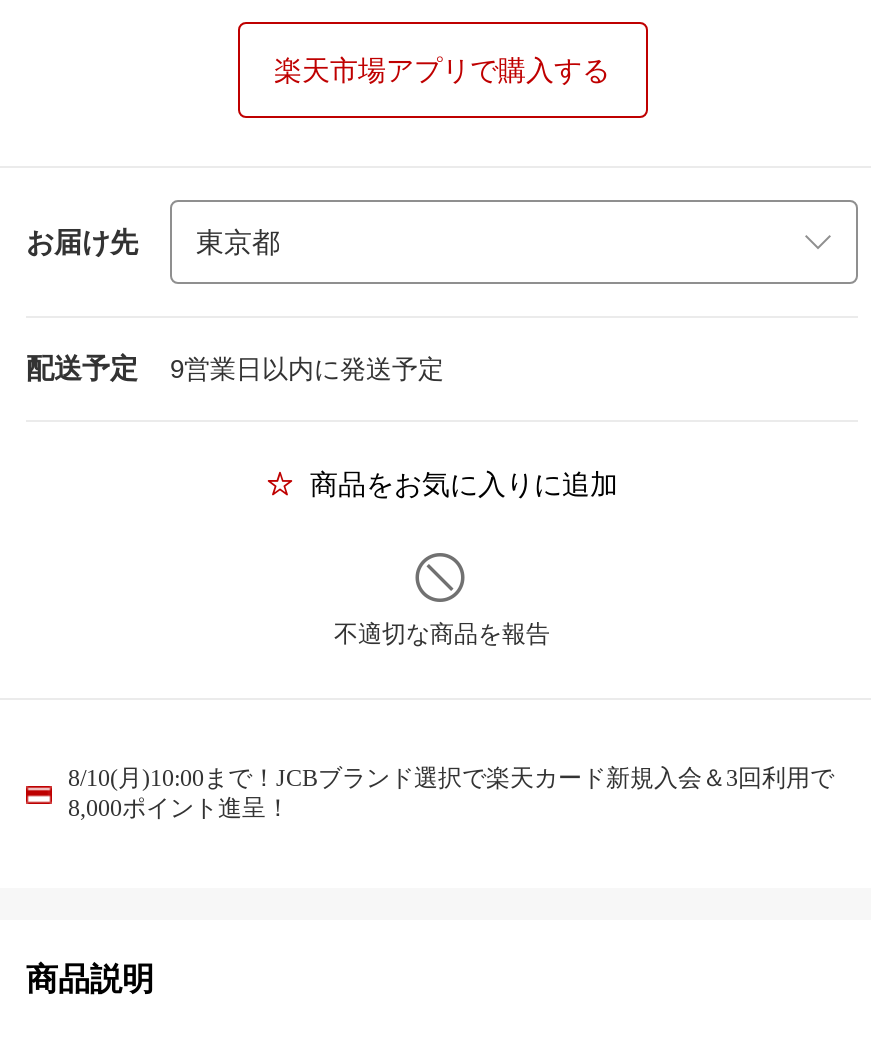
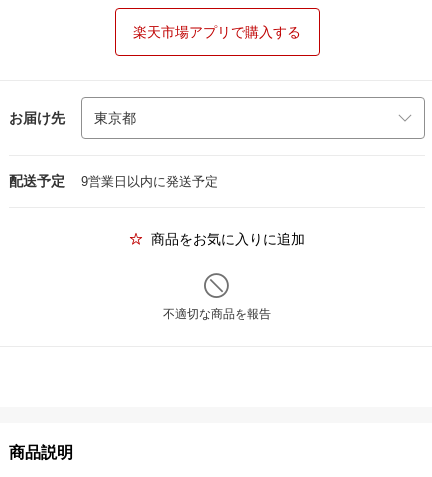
- 8/10(月)10:00まで！JCBブランド選択で楽天カード新規入会＆3回利用で
- 8,000ポイント進呈！
